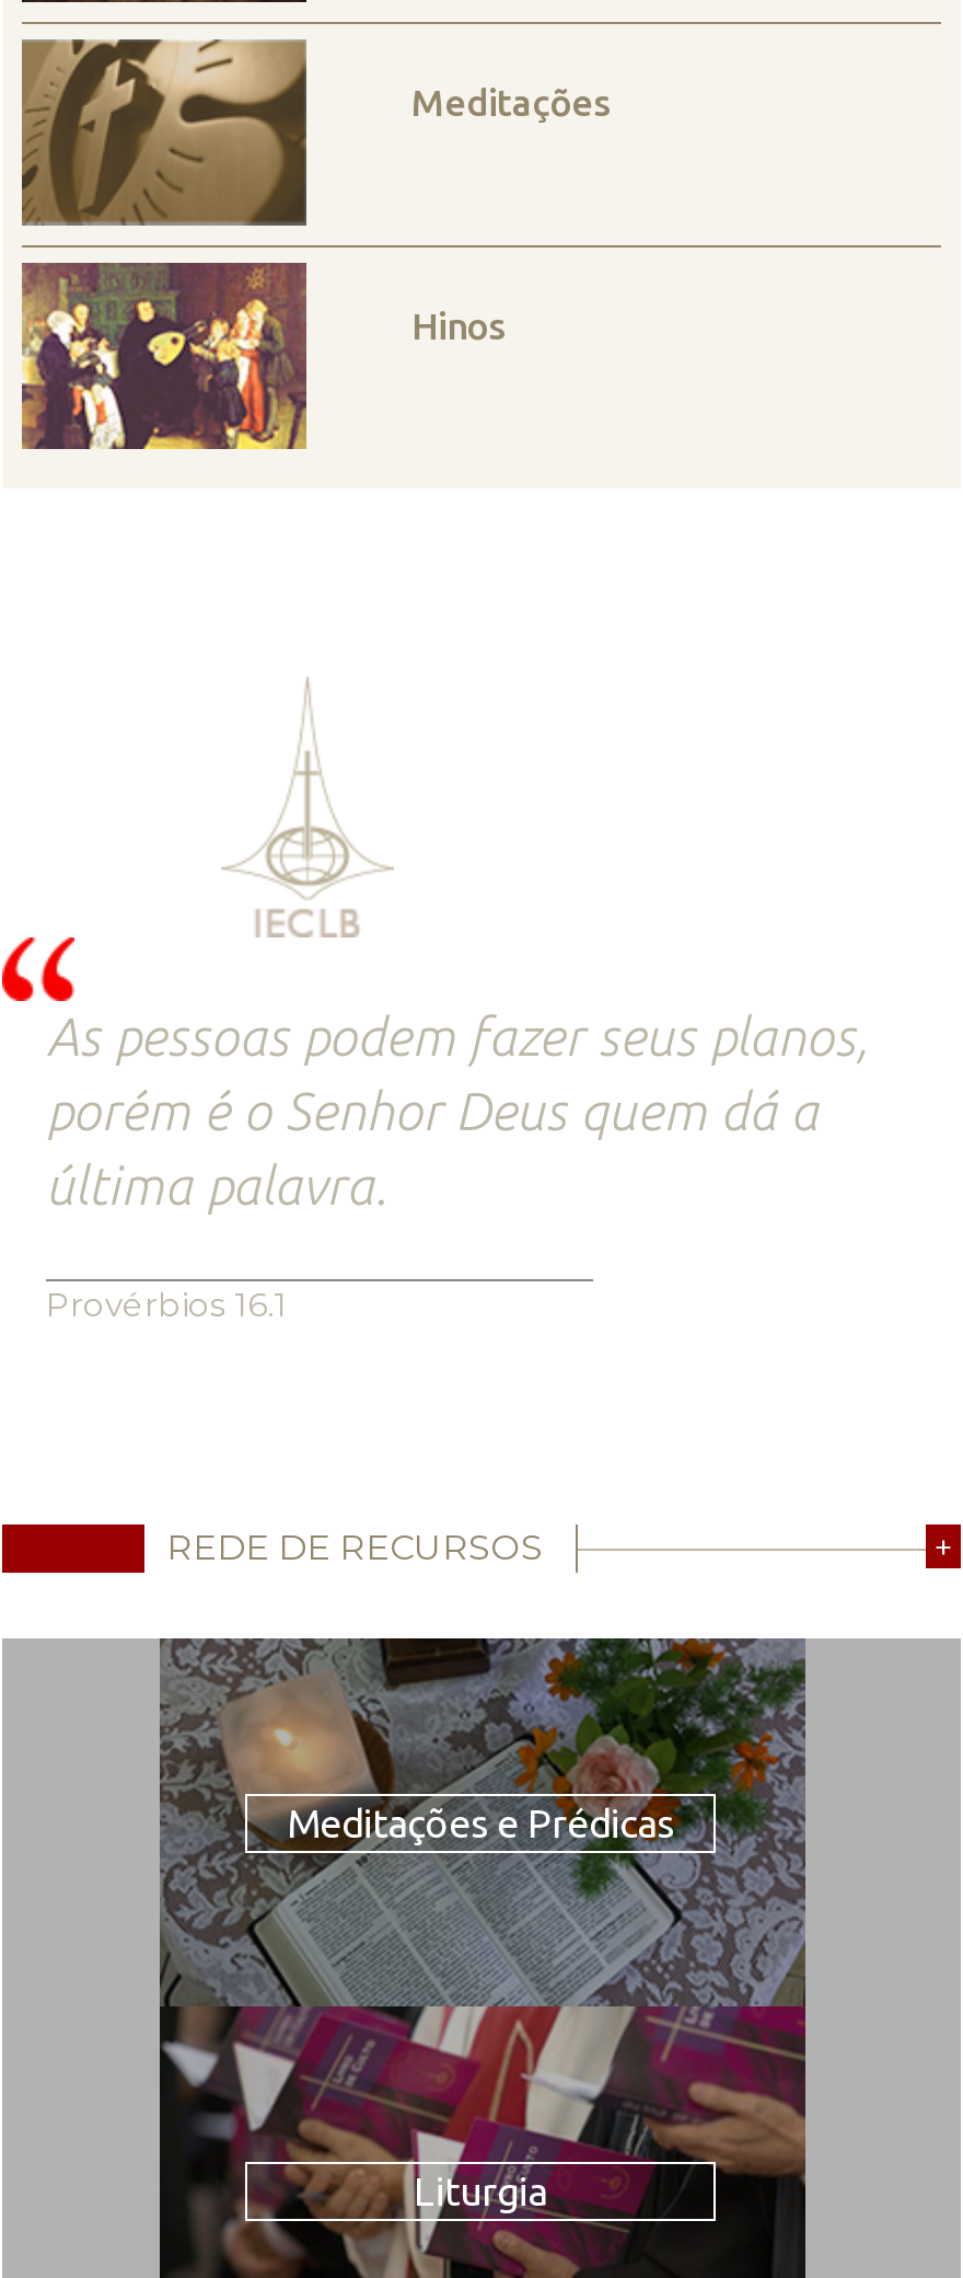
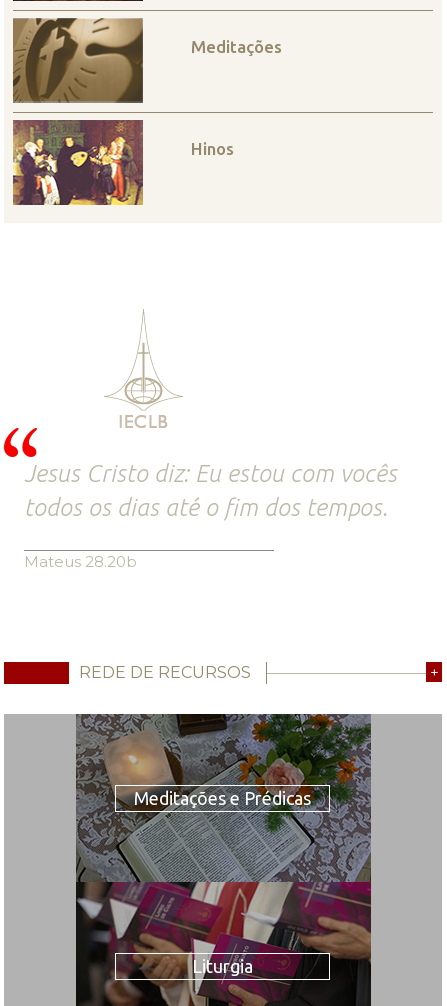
- As pessoas podem fazer seus planos,
- porém é o Senhor Deus quem dá a
- última palavra.
+ Jesus Cristo diz: Eu estou com vocês
+ todos os dias até o fim dos tempos.

- Provérbios 16.1
+ Mateus 28.20b
